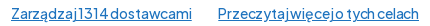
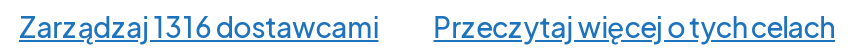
- Zarządzaj 1314 dostawcami
+ Zarządzaj 1316 dostawcami
